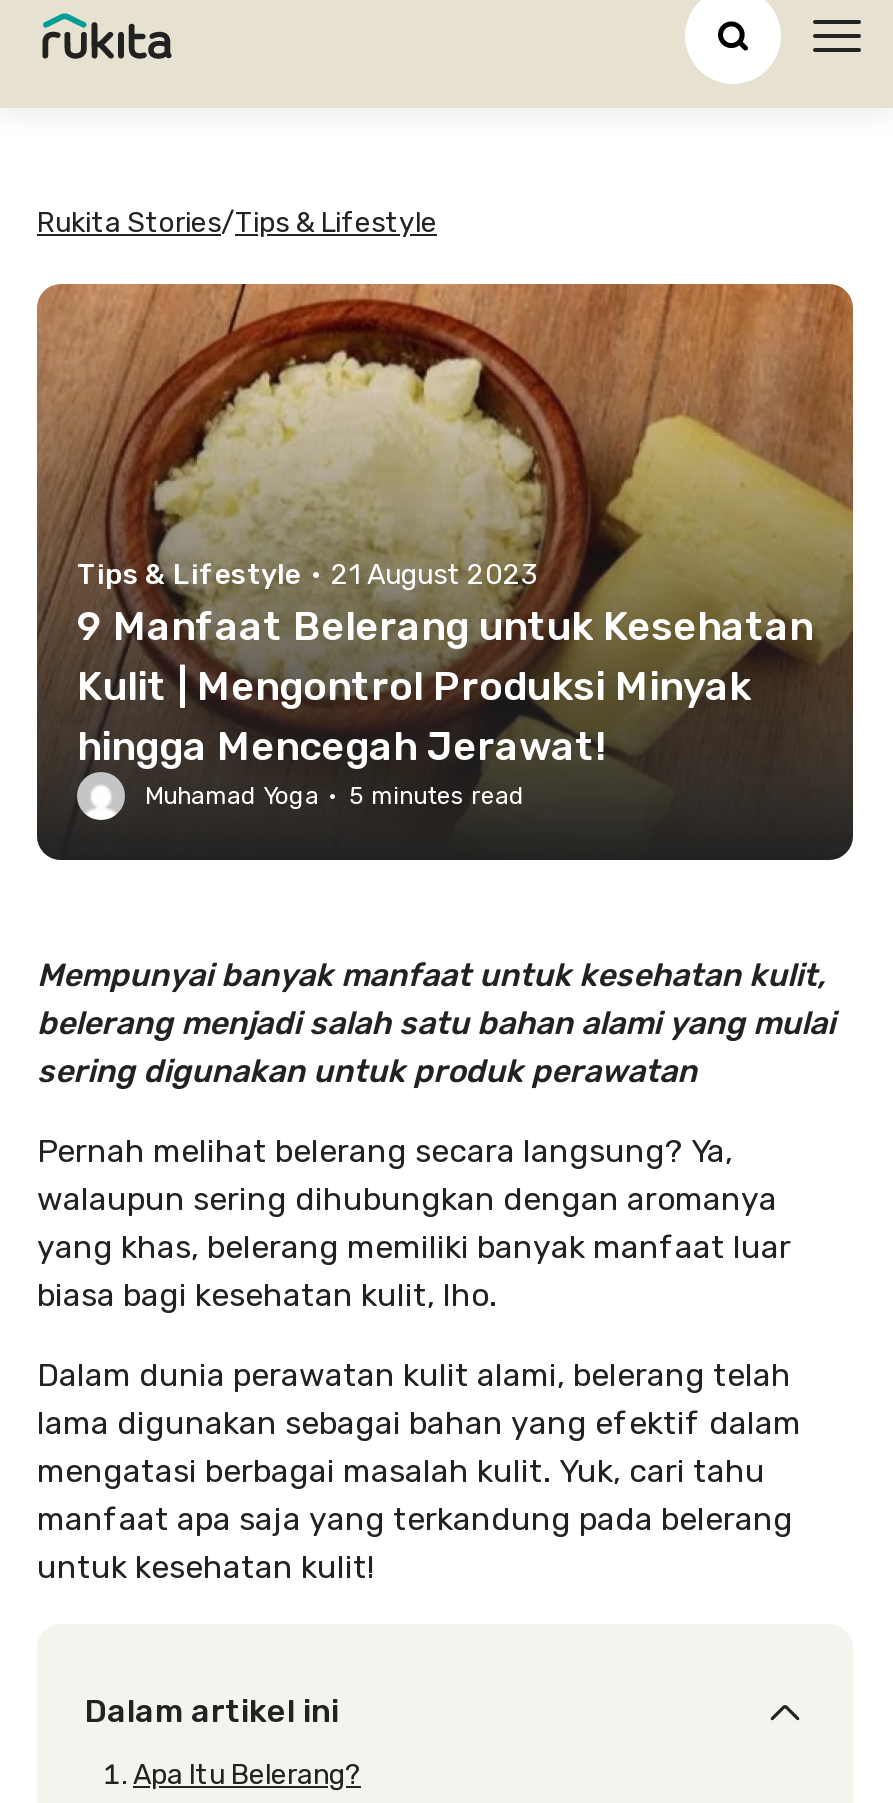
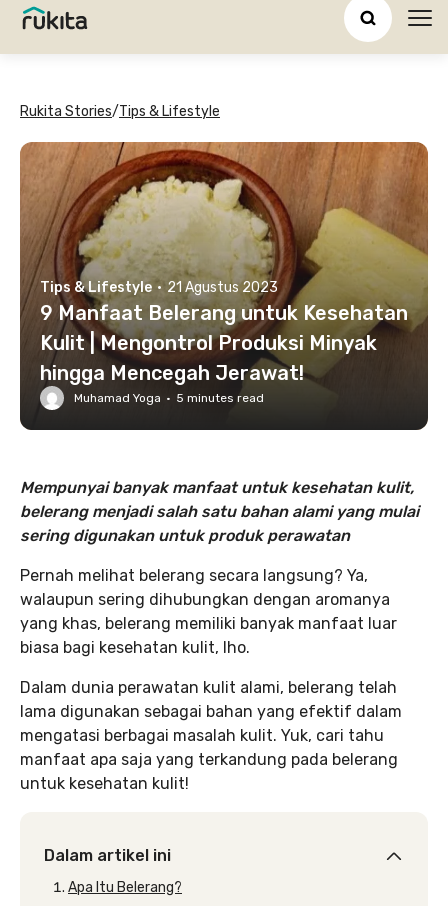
- Tips & Lifestyle · 21 August 2023
+ Tips & Lifestyle · 21 Agustus 2023
